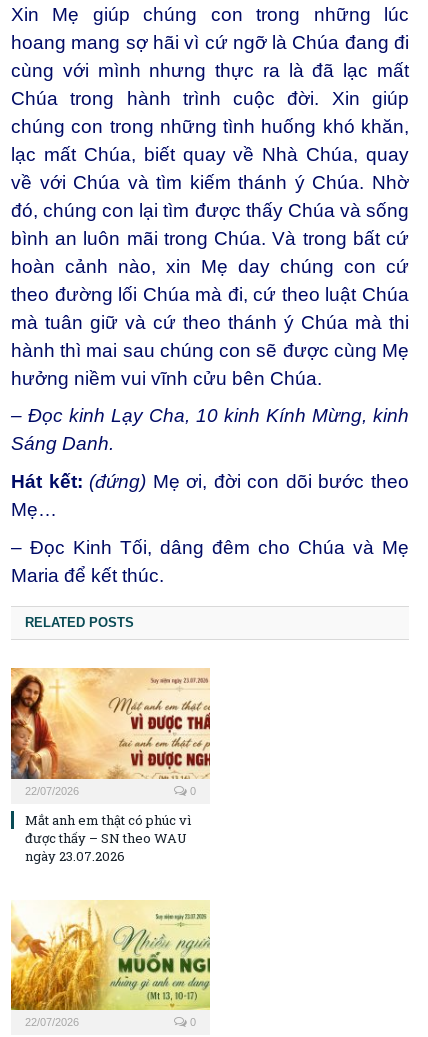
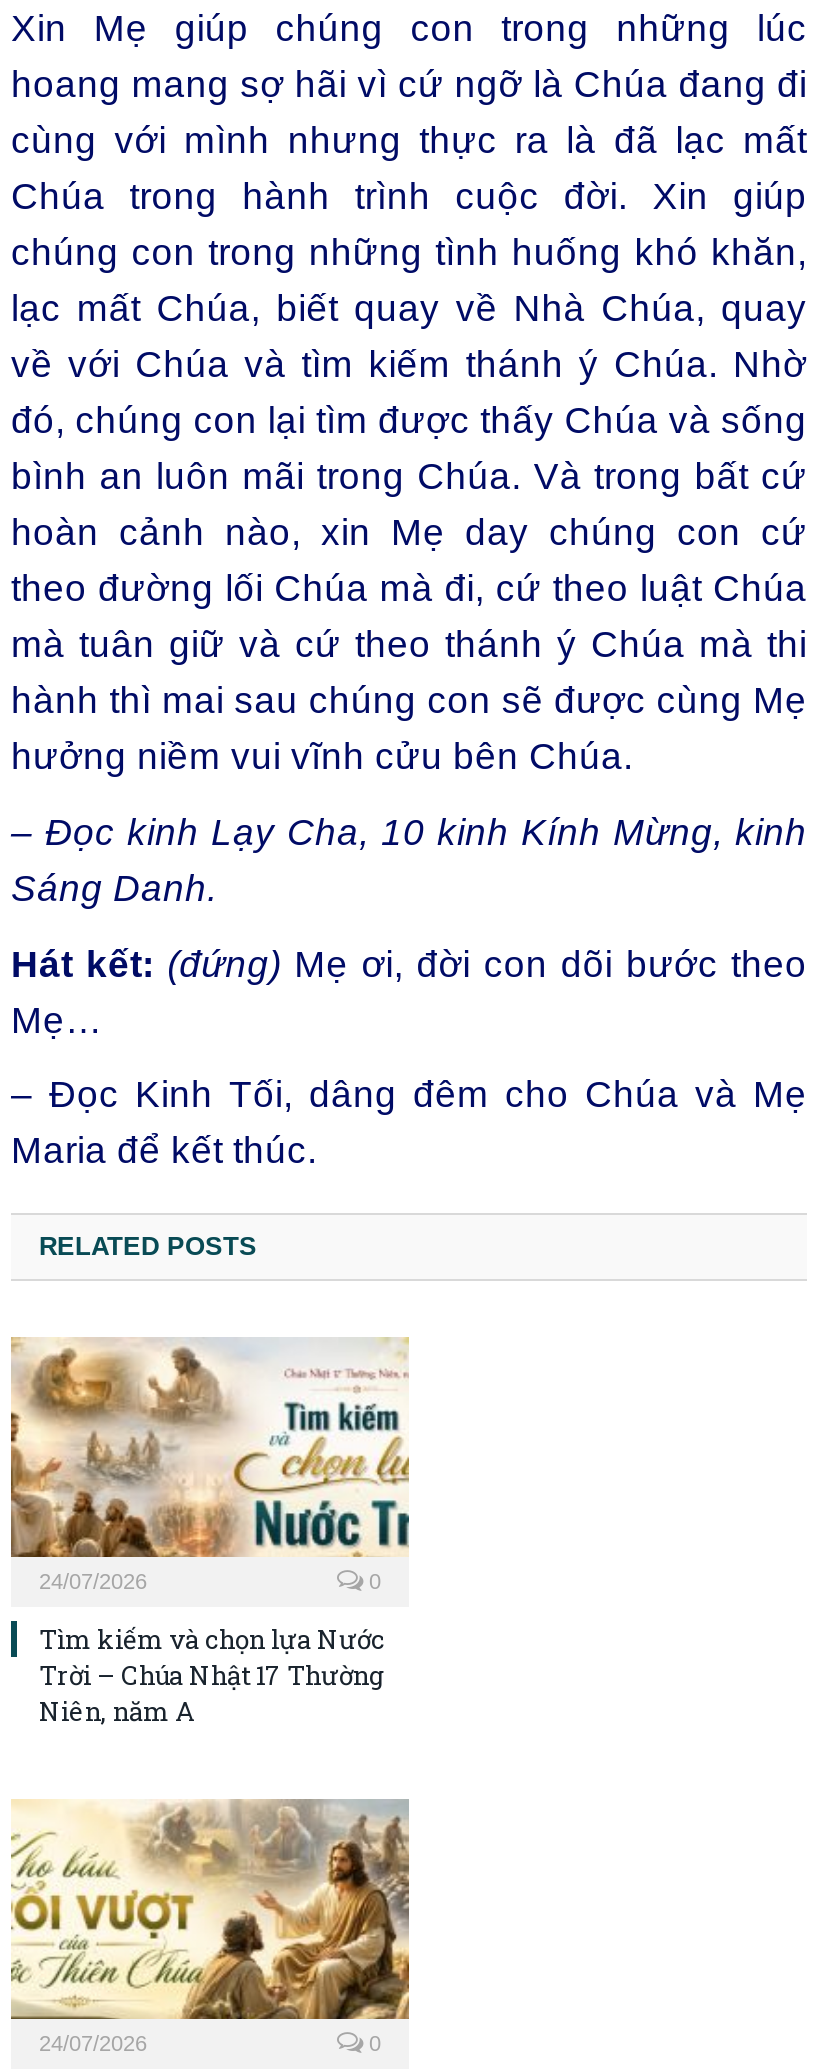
- [image]
- 22/07/2026
+ [image]
+ 24/07/2026

- Mắt anh em thật có phúc vì
- được thấy – SN theo WAU
- ngày 23.07.2026
+ Tìm kiếm và chọn lựa Nước
+ Trời – Chúa Nhật 17 Thường
+ Niên, năm A

- [image]
- 22/07/2026
+ [image]
+ 24/07/2026
